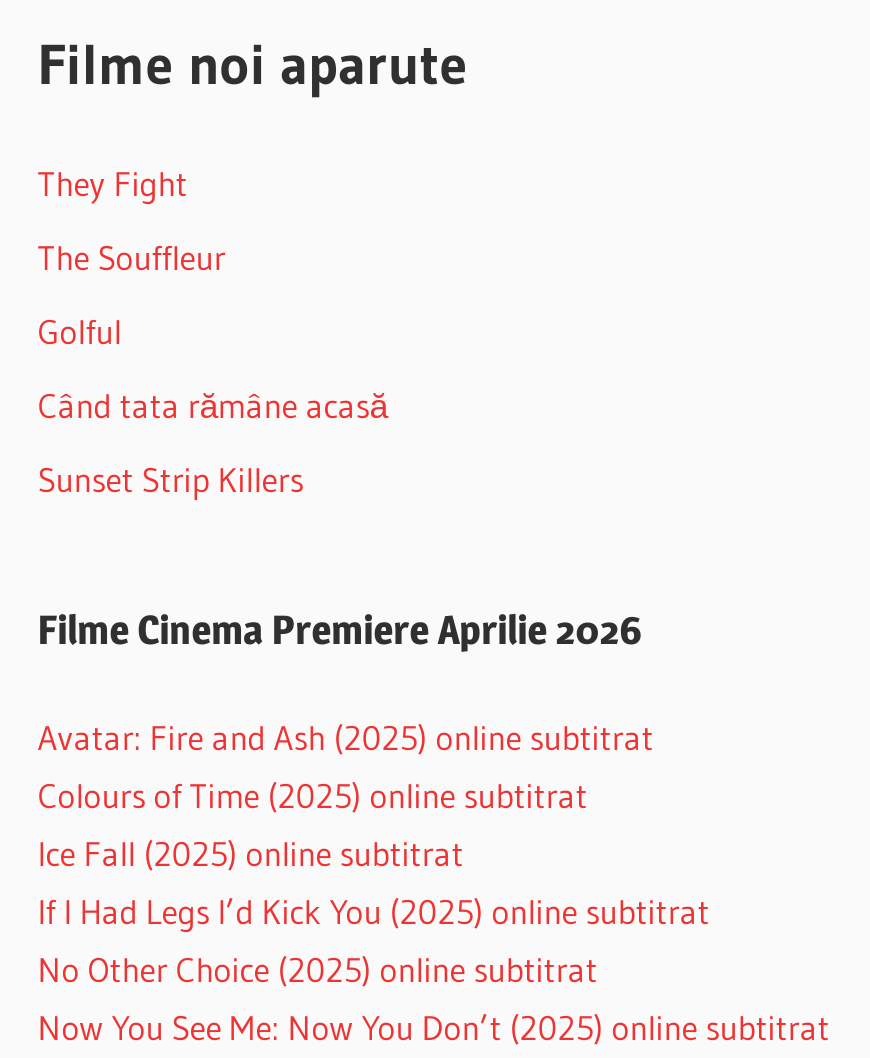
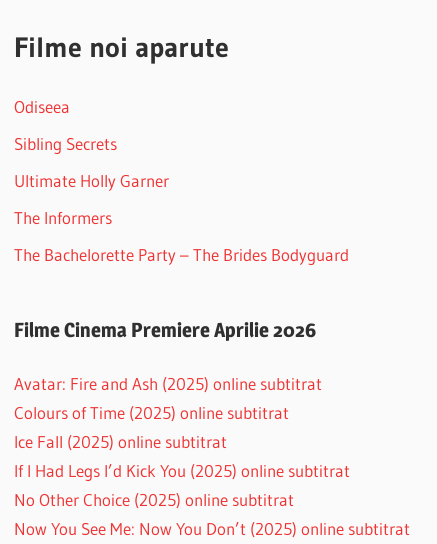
- They Fight
+ Odiseea

- The Souffleur
+ Sibling Secrets

- Golful
+ Ultimate Holly Garner

- Când tata rămâne acasă
+ The Informers

- Sunset Strip Killers
+ The Bachelorette Party – The Brides Bodyguard
